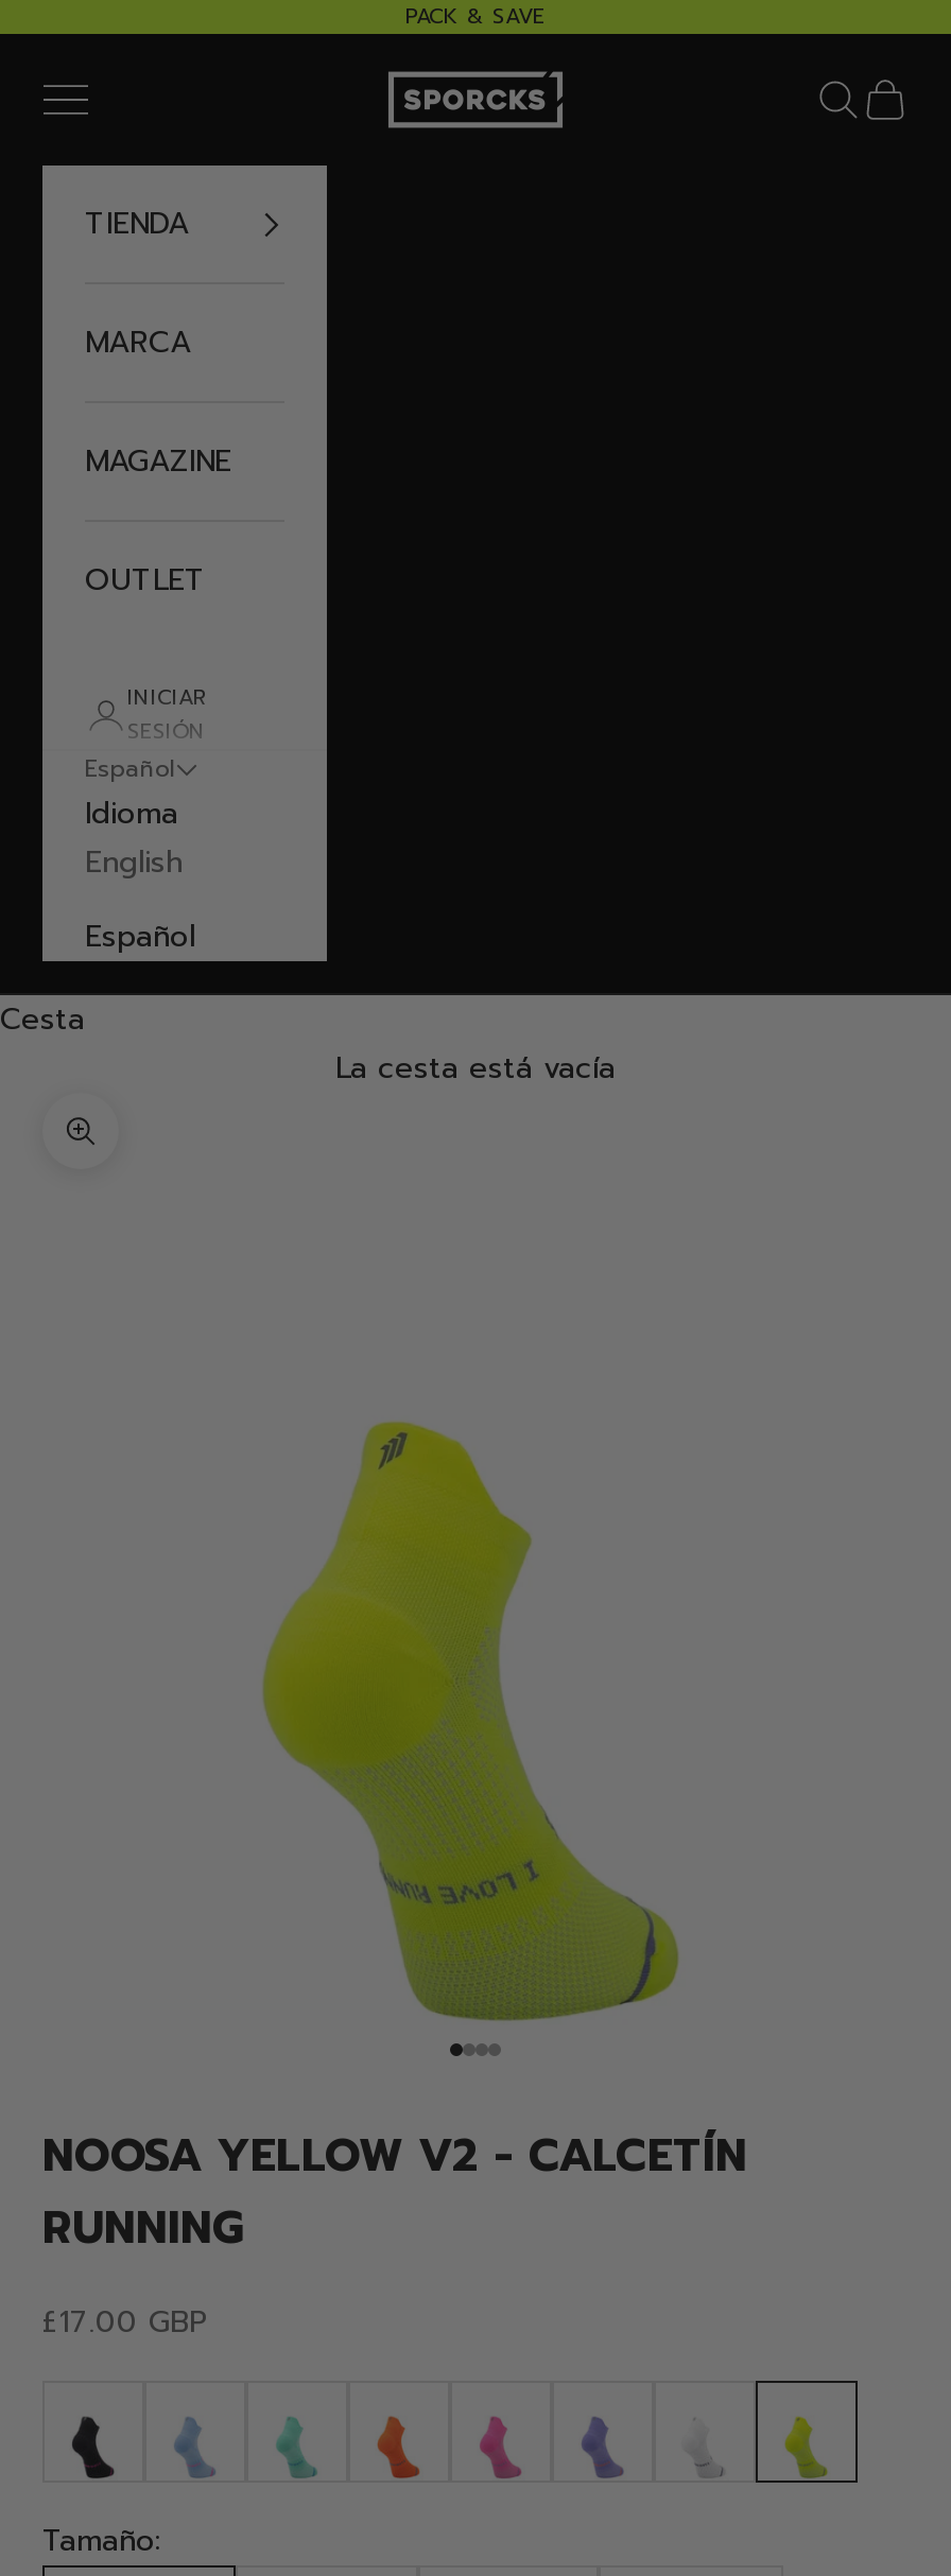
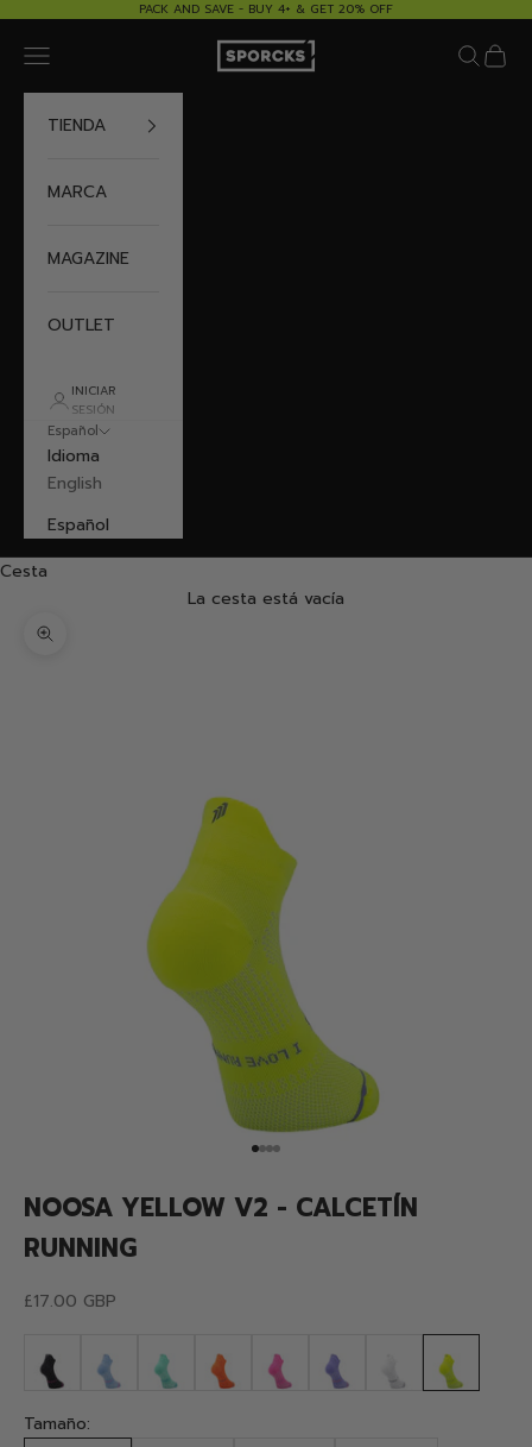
- PACK & SAVE
+ PACK AND SAVE - BUY 4+ & GET 20% OFF
